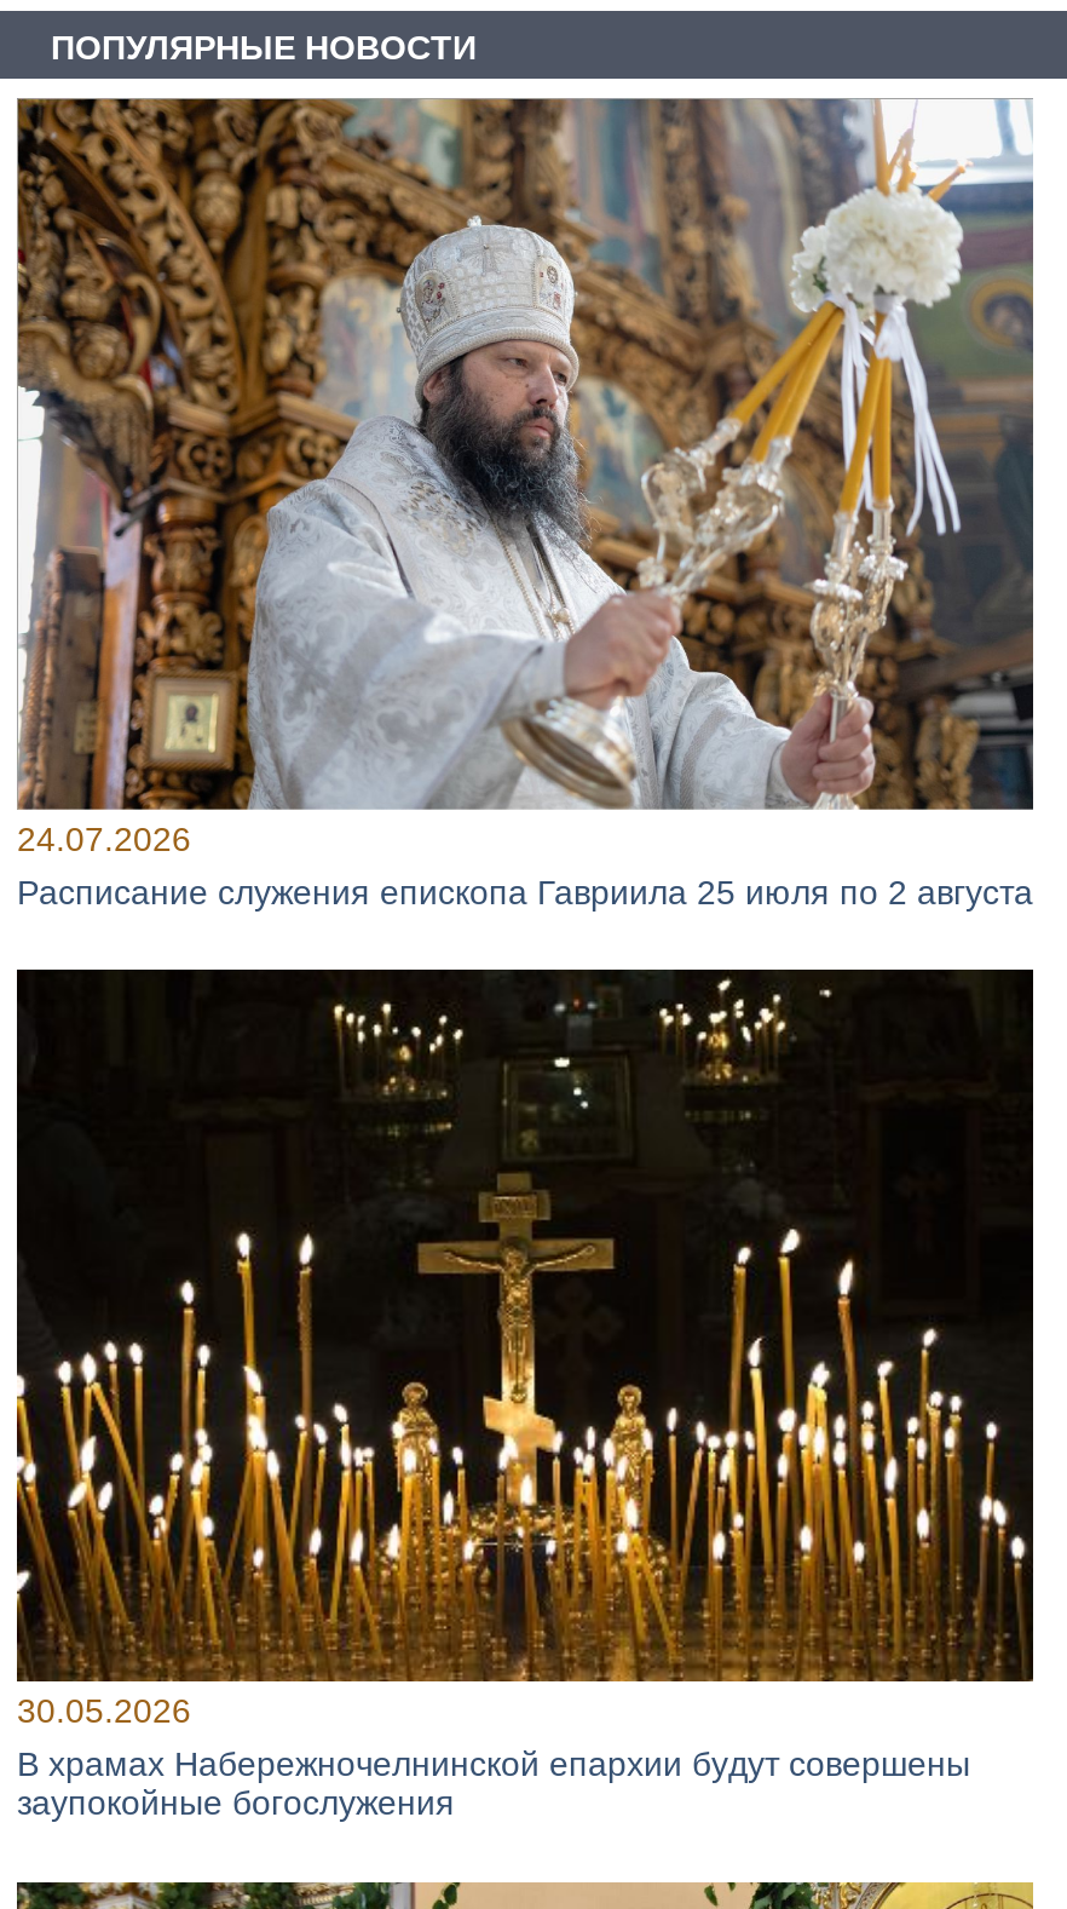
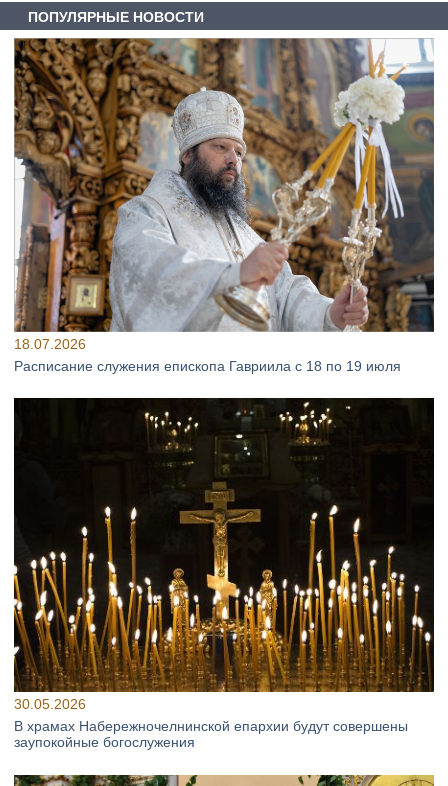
- 24.07.2026
+ 18.07.2026

- Расписание служения епископа Гавриила 25 июля по 2 августа
+ Расписание служения епископа Гавриила с 18 по 19 июля
